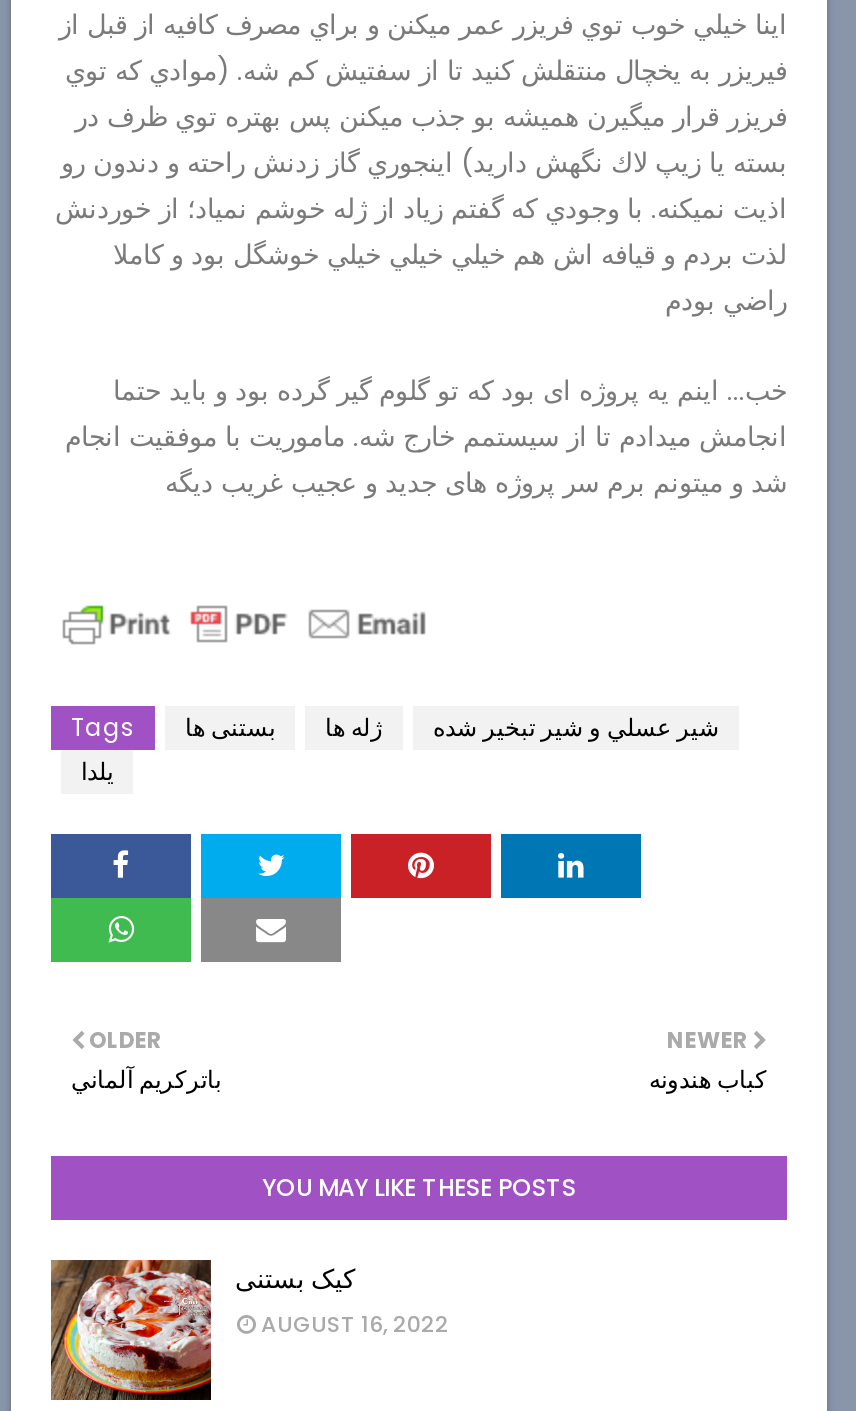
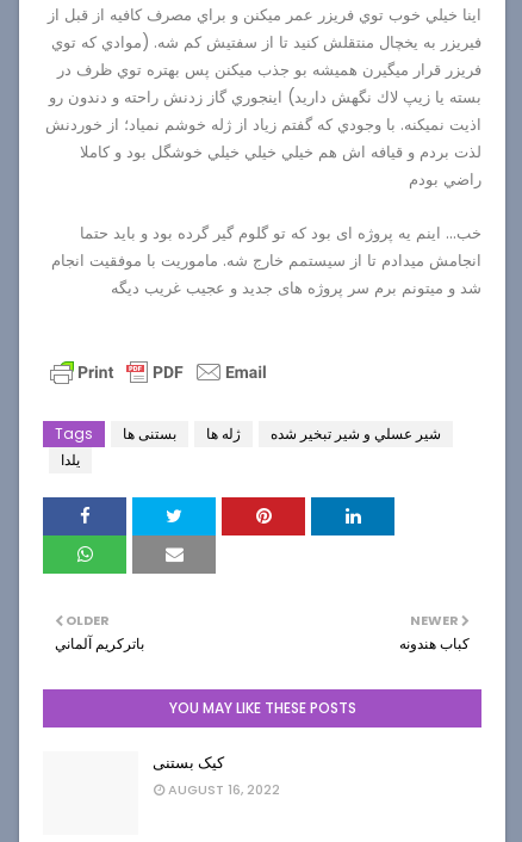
- [image]
